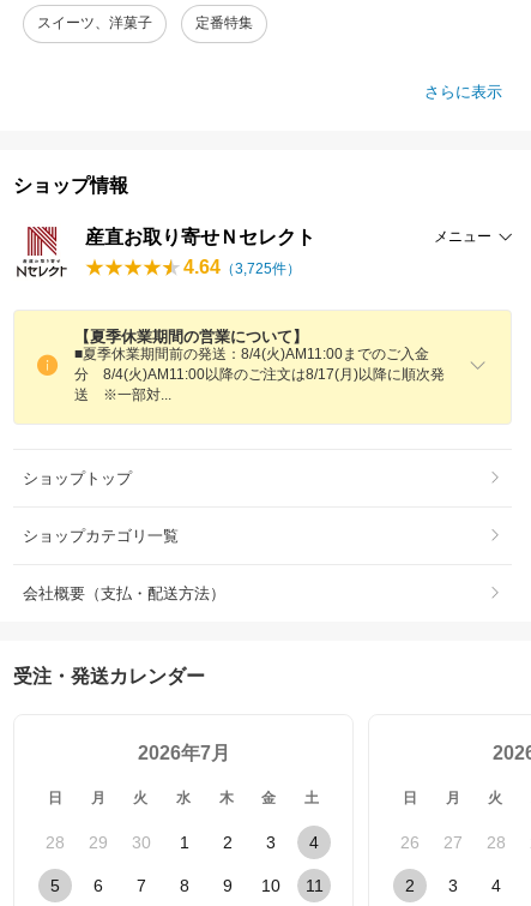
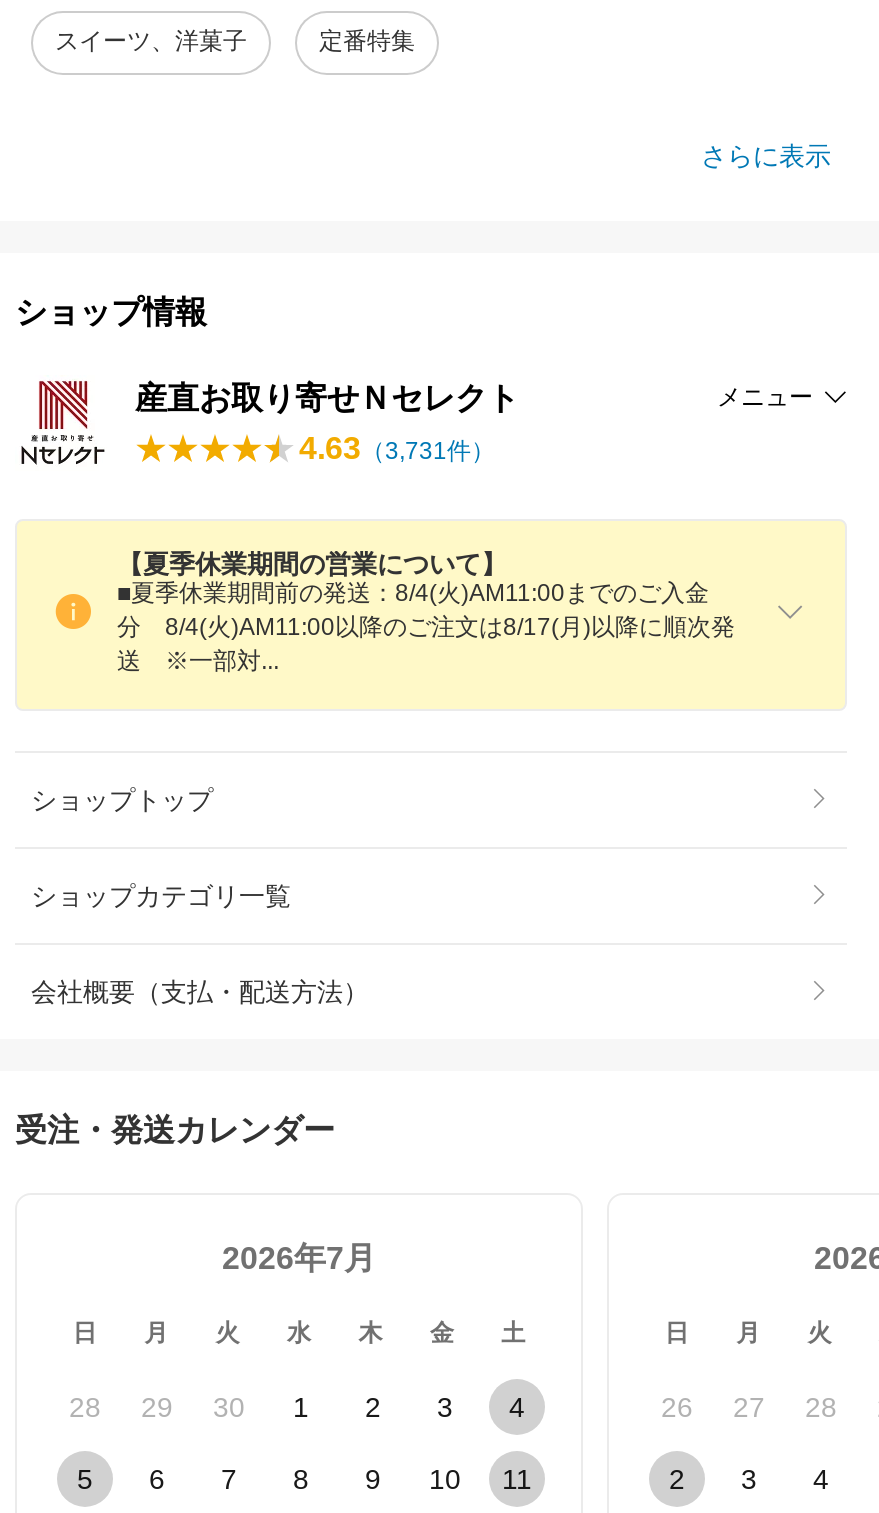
- 4.64（3,725件）
+ 4.63（3,731件）
